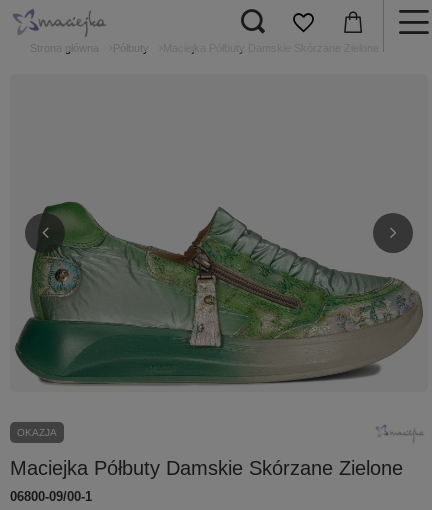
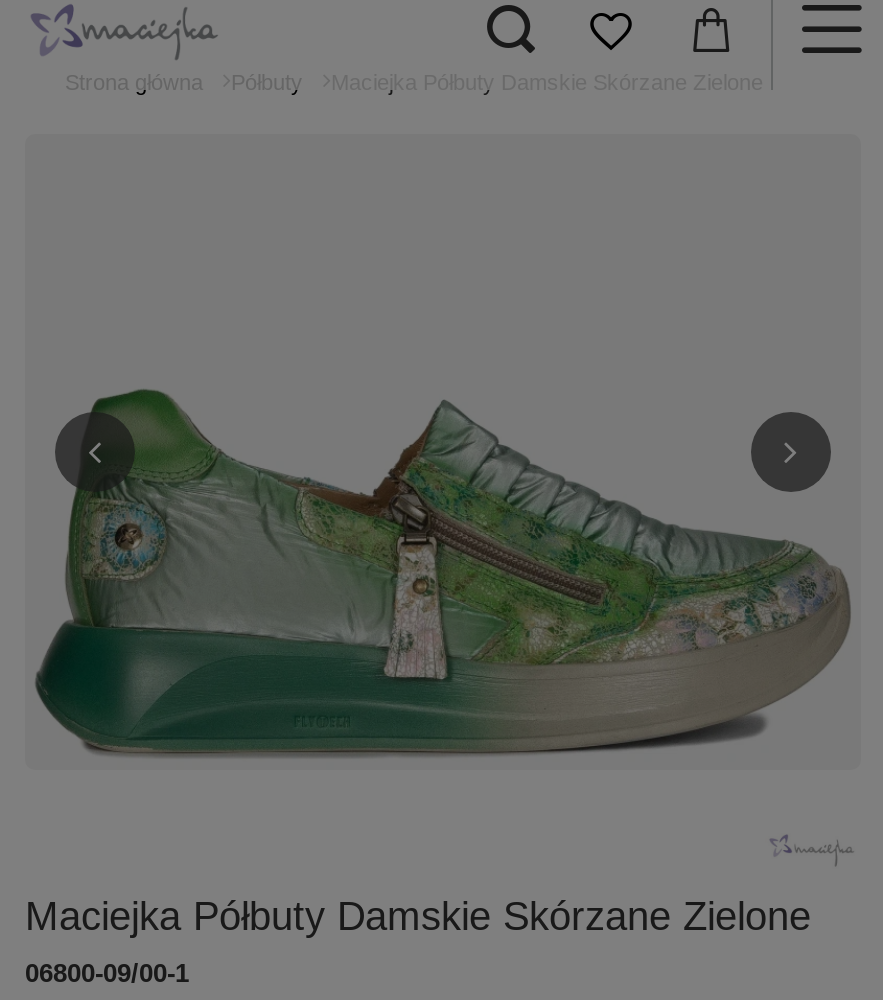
- OKAZJA
